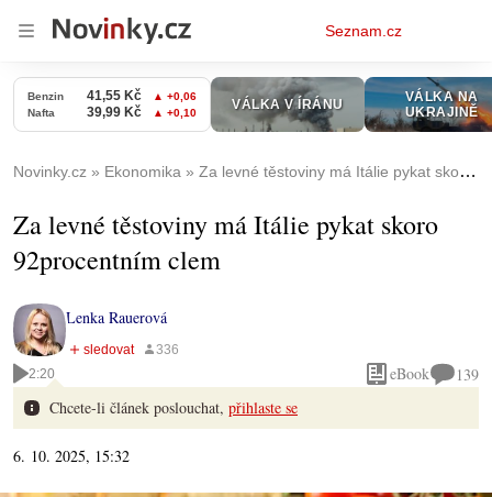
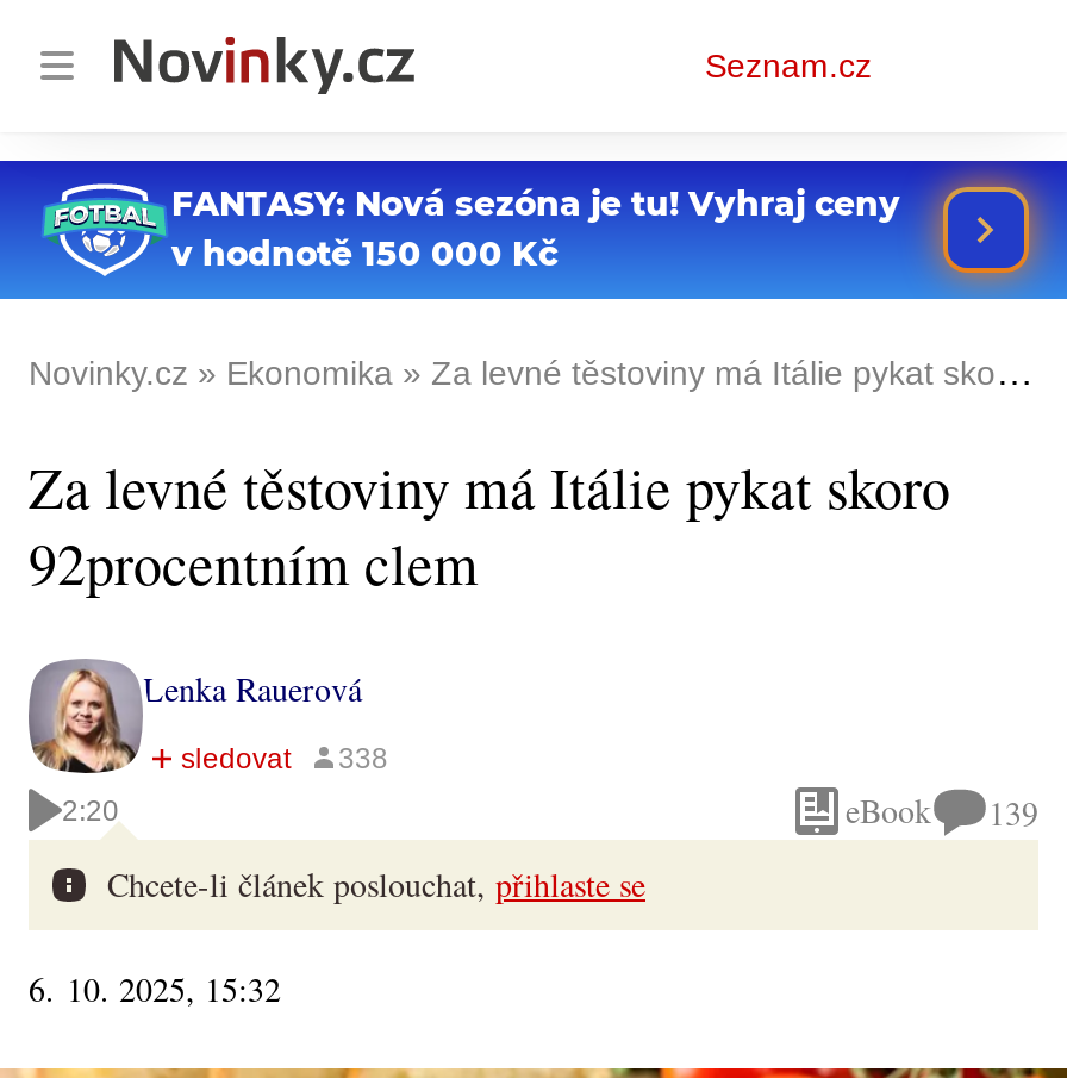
- [image]
+ [image]
